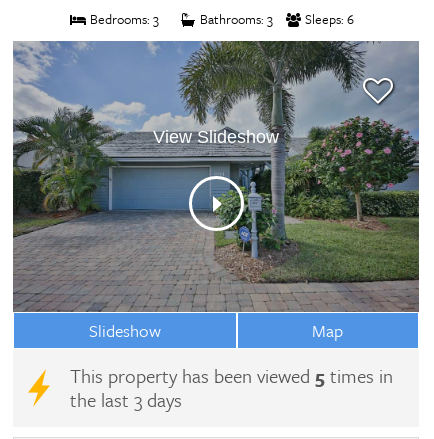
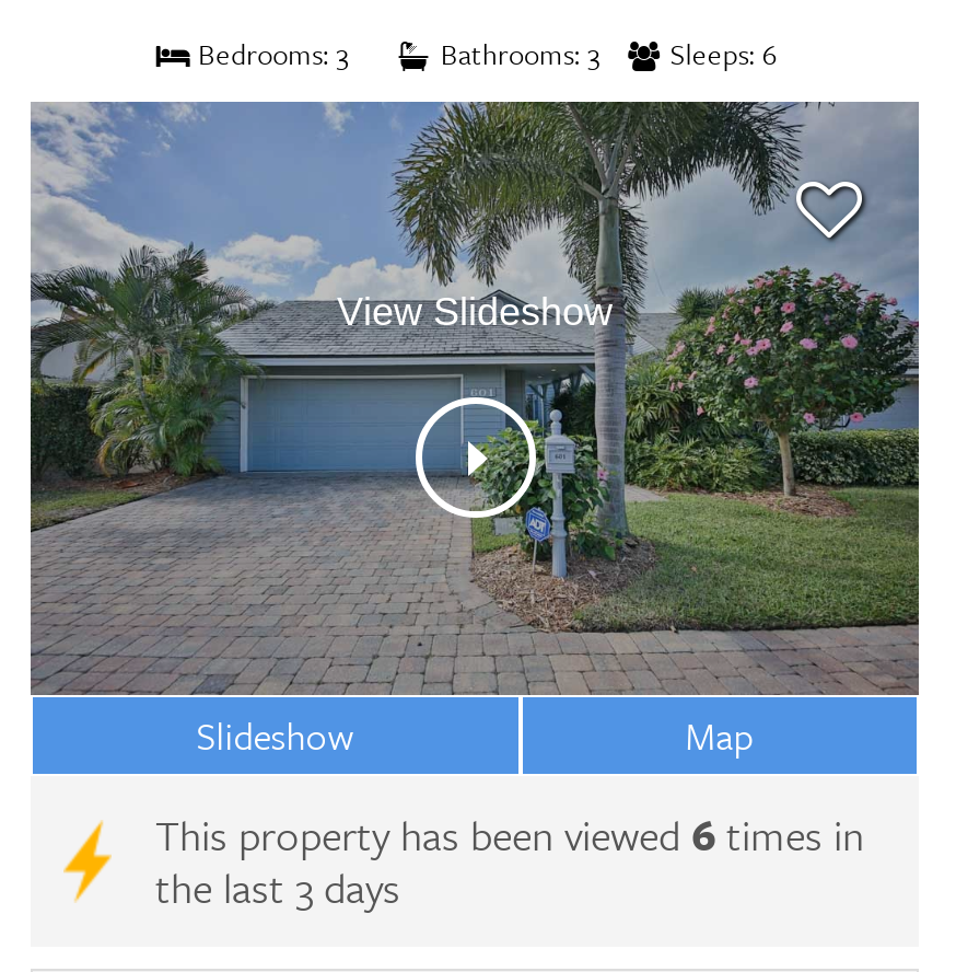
- This property has been viewed 5 times in
+ This property has been viewed 6 times in
